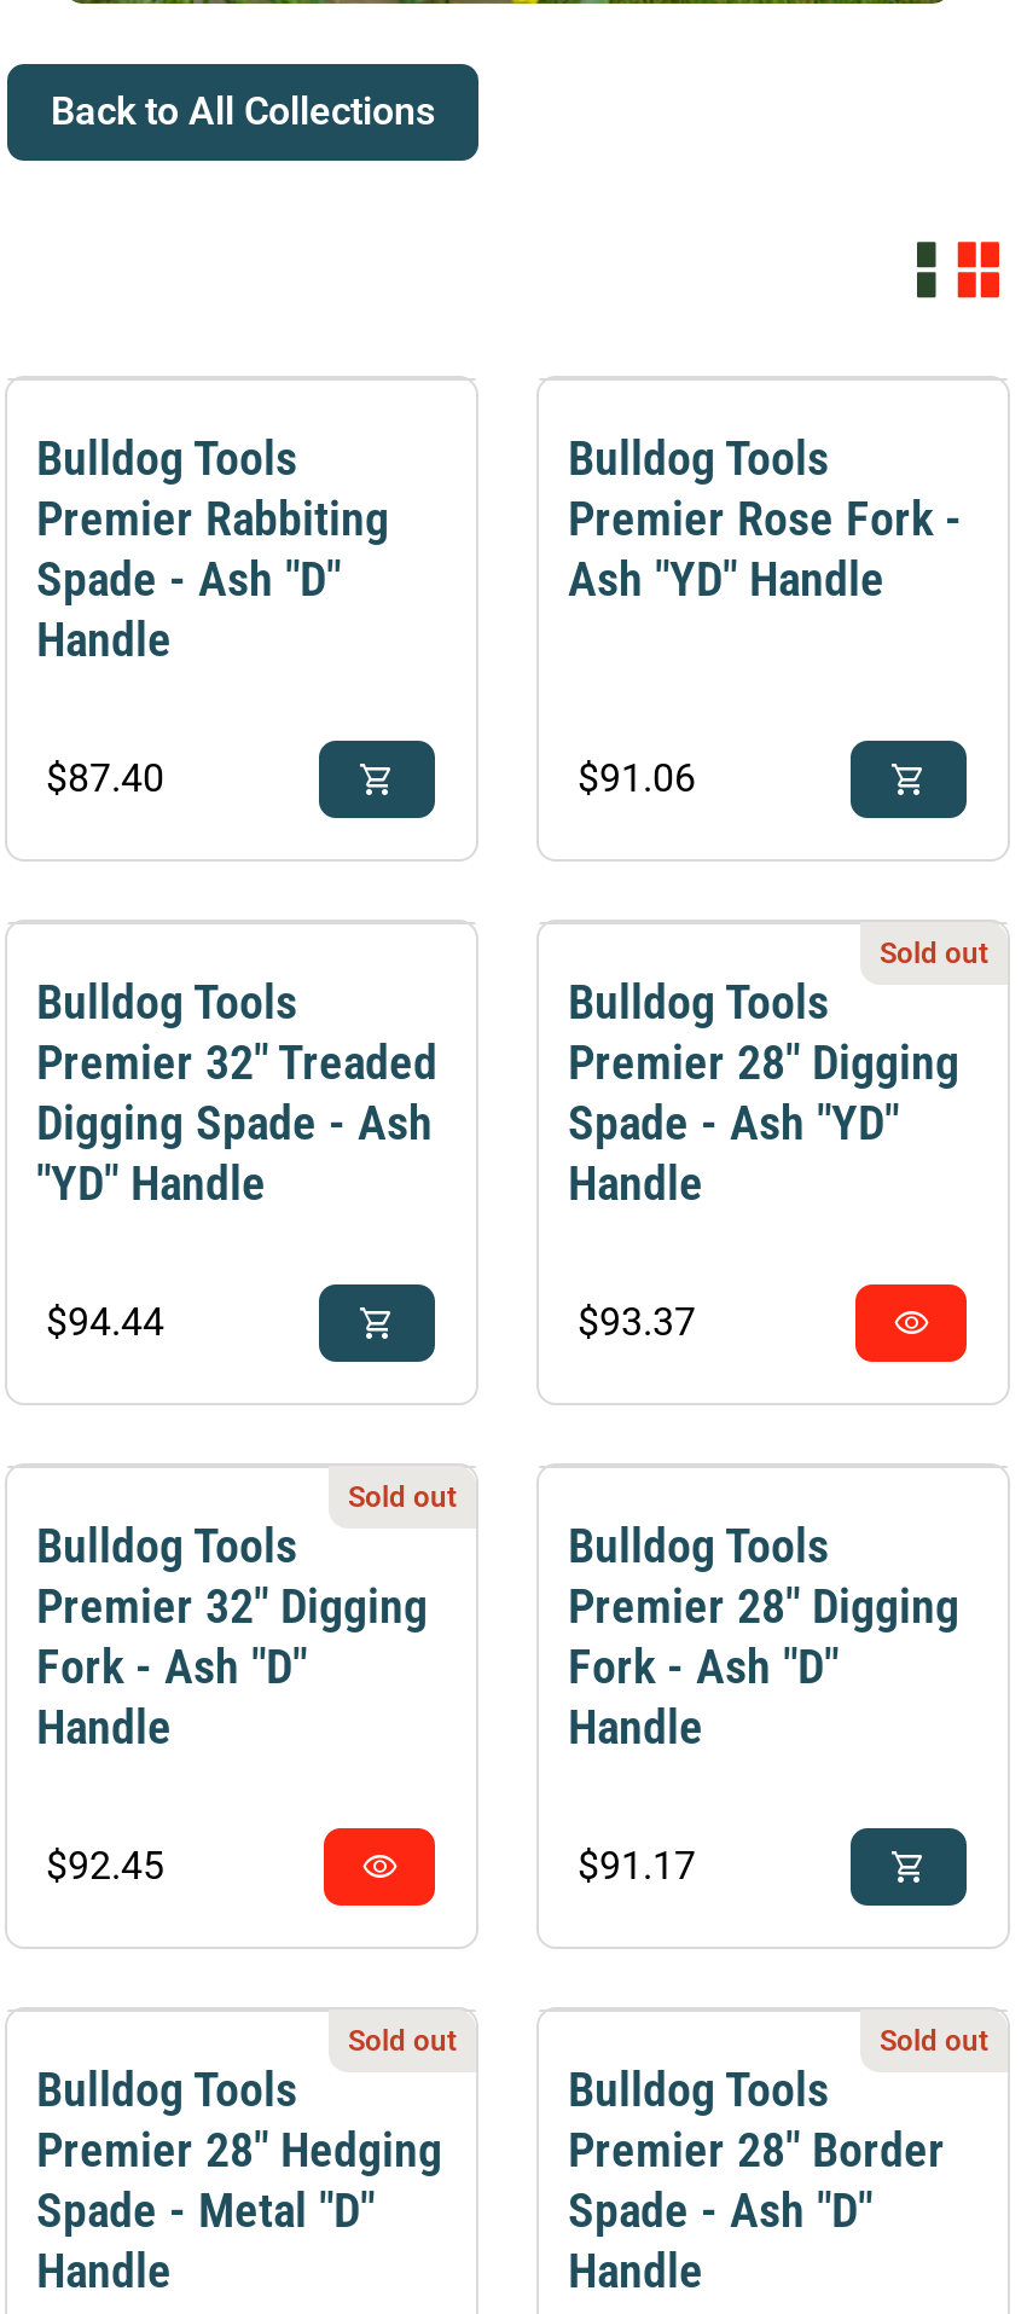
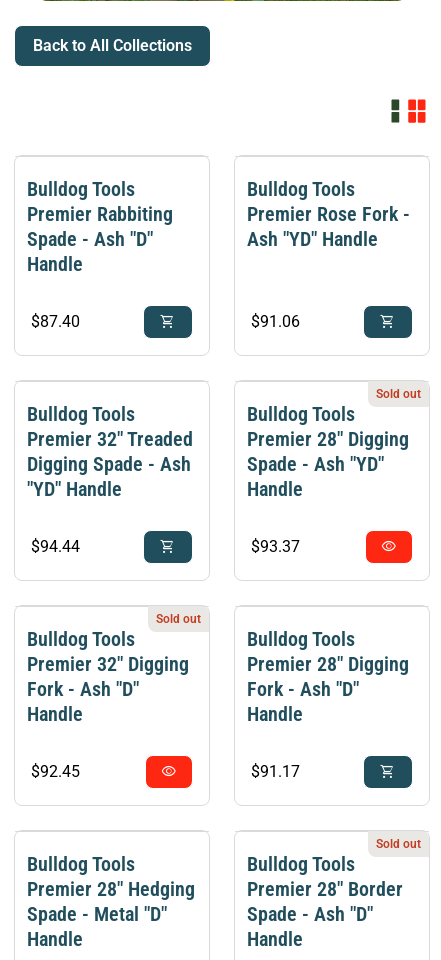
- Sold out
